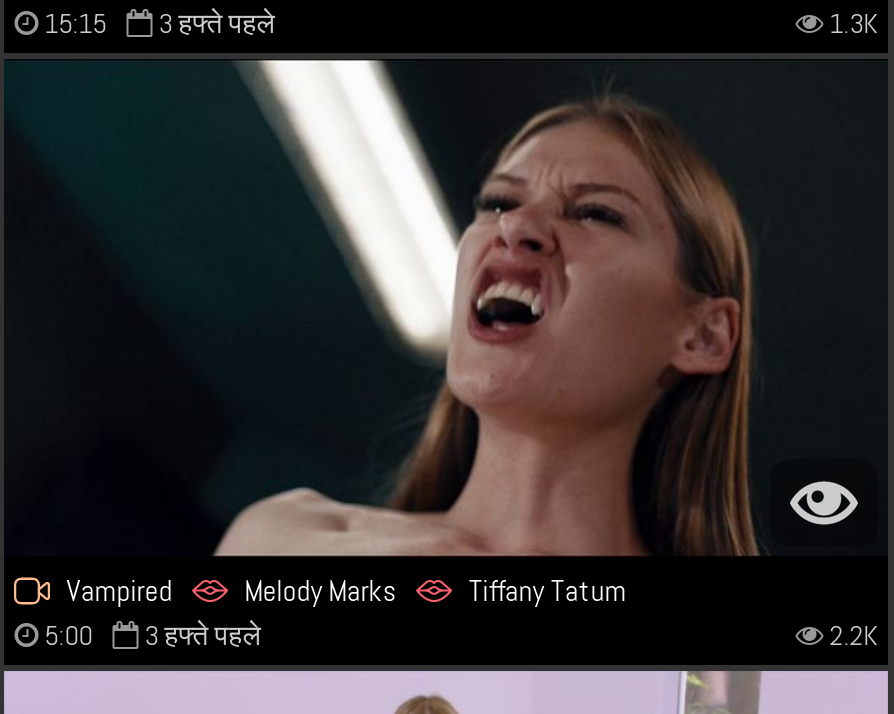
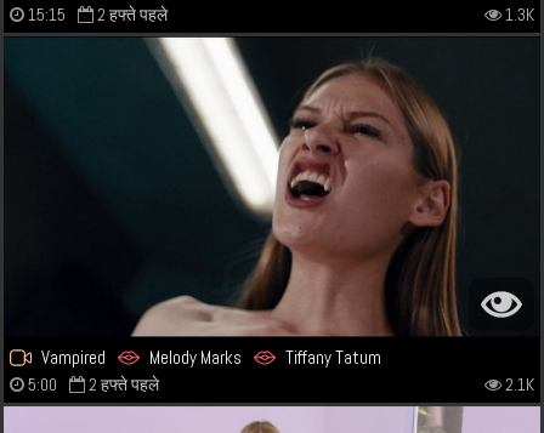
- 15:15 3 हफ्ते पहले
+ 15:15 2 हफ्ते पहले

- 3 हफ्ते पहले
- 2.2K
+ 2 हफ्ते पहले
+ 2.1K
